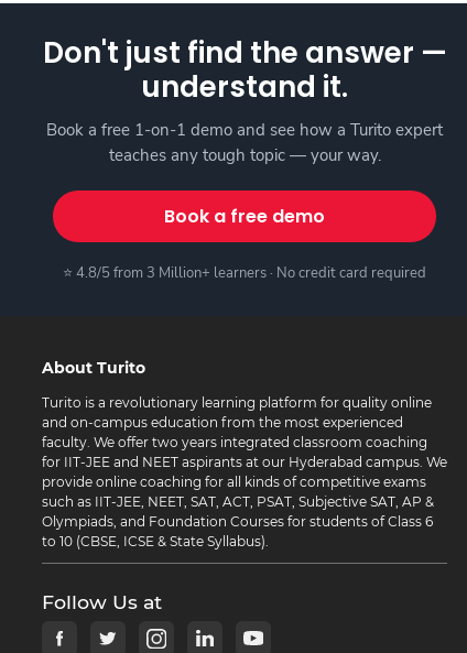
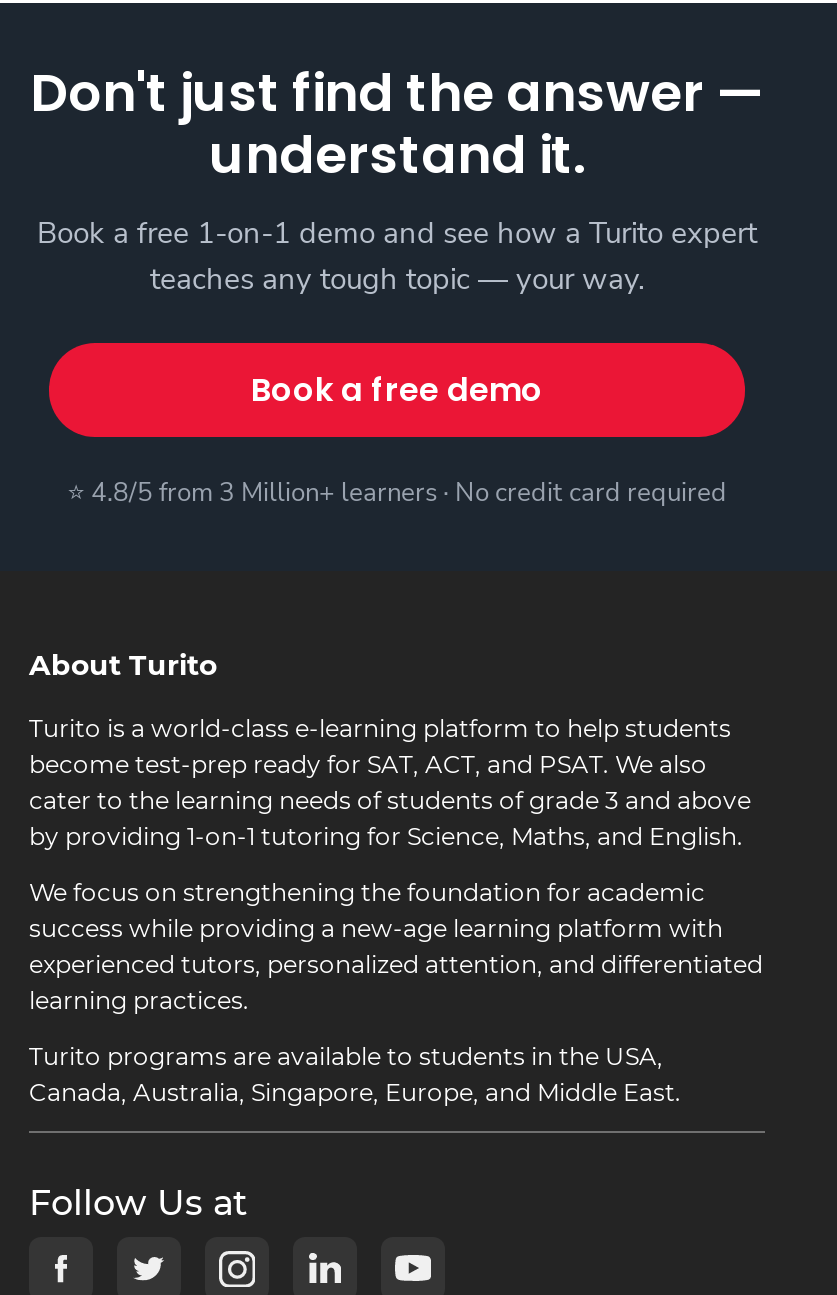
- Turito is a revolutionary learning platform for quality online
- and on-campus education from the most experienced
- faculty. We offer two years integrated classroom coaching
- for IIT-JEE and NEET aspirants at our Hyderabad campus. We
- provide online coaching for all kinds of competitive exams
- such as IIT-JEE, NEET, SAT, ACT, PSAT, Subjective SAT, AP &
- Olympiads, and Foundation Courses for students of Class 6
- to 10 (CBSE, ICSE & State Syllabus).
+ Turito is a world-class e-learning platform to help students
+ become test-prep ready for SAT, ACT, and PSAT. We also
+ cater to the learning needs of students of grade 3 and above
+ by providing 1-on-1 tutoring for Science, Maths, and English.
+ We focus on strengthening the foundation for academic
+ success while providing a new-age learning platform with
+ experienced tutors, personalized attention, and differentiated
+ learning practices.
+ Turito programs are available to students in the USA,
+ Canada, Australia, Singapore, Europe, and Middle East.
